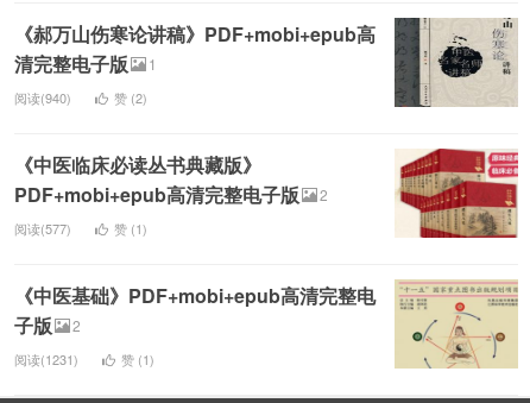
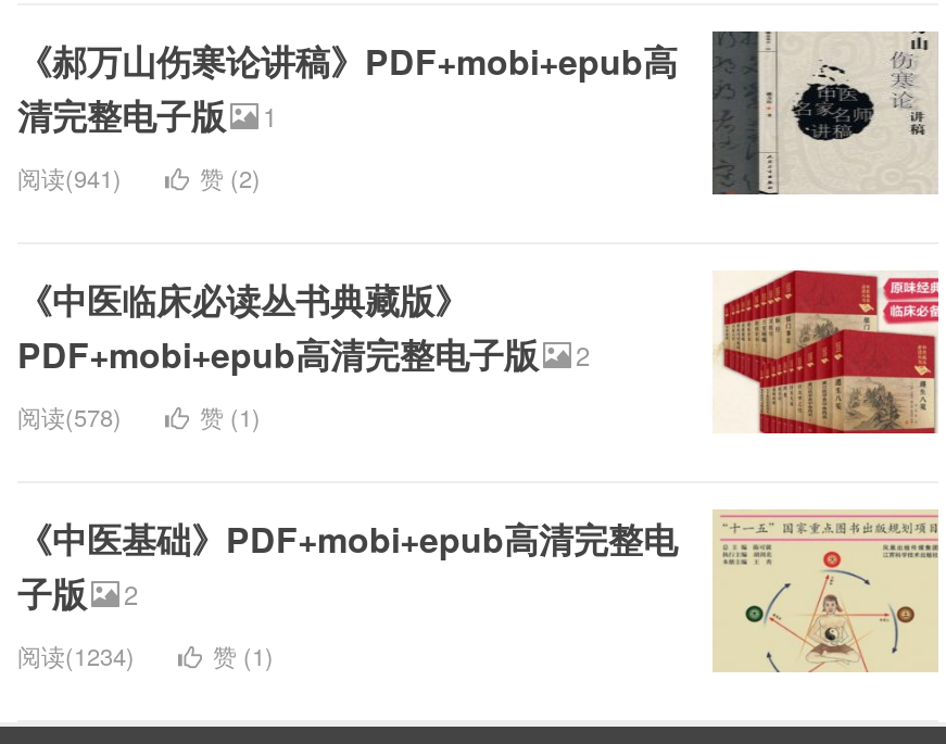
- 阅读(940)
+ 阅读(941)

- 阅读(577)
+ 阅读(578)

- 阅读(1231)
+ 阅读(1234)
